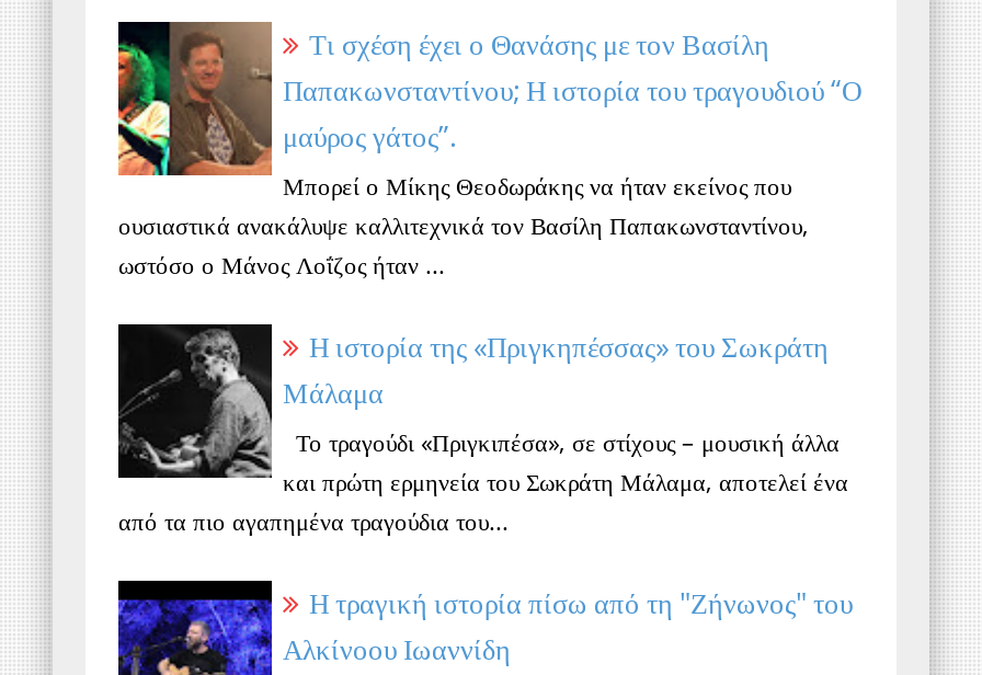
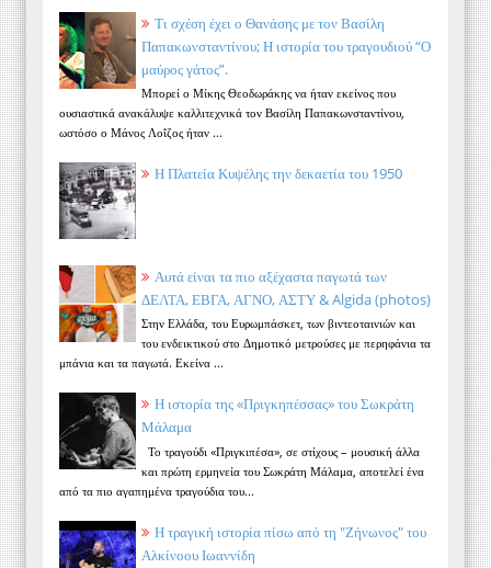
+ [image]
+ Αυτά είναι τα πιο αξέχαστα παγωτά των
+ ΔΕΛΤΑ, ΕΒΓΑ, ΑΓΝΟ, ΑΣΤΥ & Algida (photos)
+ Στην Ελλάδα, του Ευρωμπάσκετ, των βιντεοταινιών και
+ του ενδεικτικού στο Δημοτικό μετρούσες με περηφάνια τα
+ μπάνια και τα παγωτά. Εκείνα ...

+ [image]
+ Η Πλατεία Κυψέλης την δεκαετία του 1950
